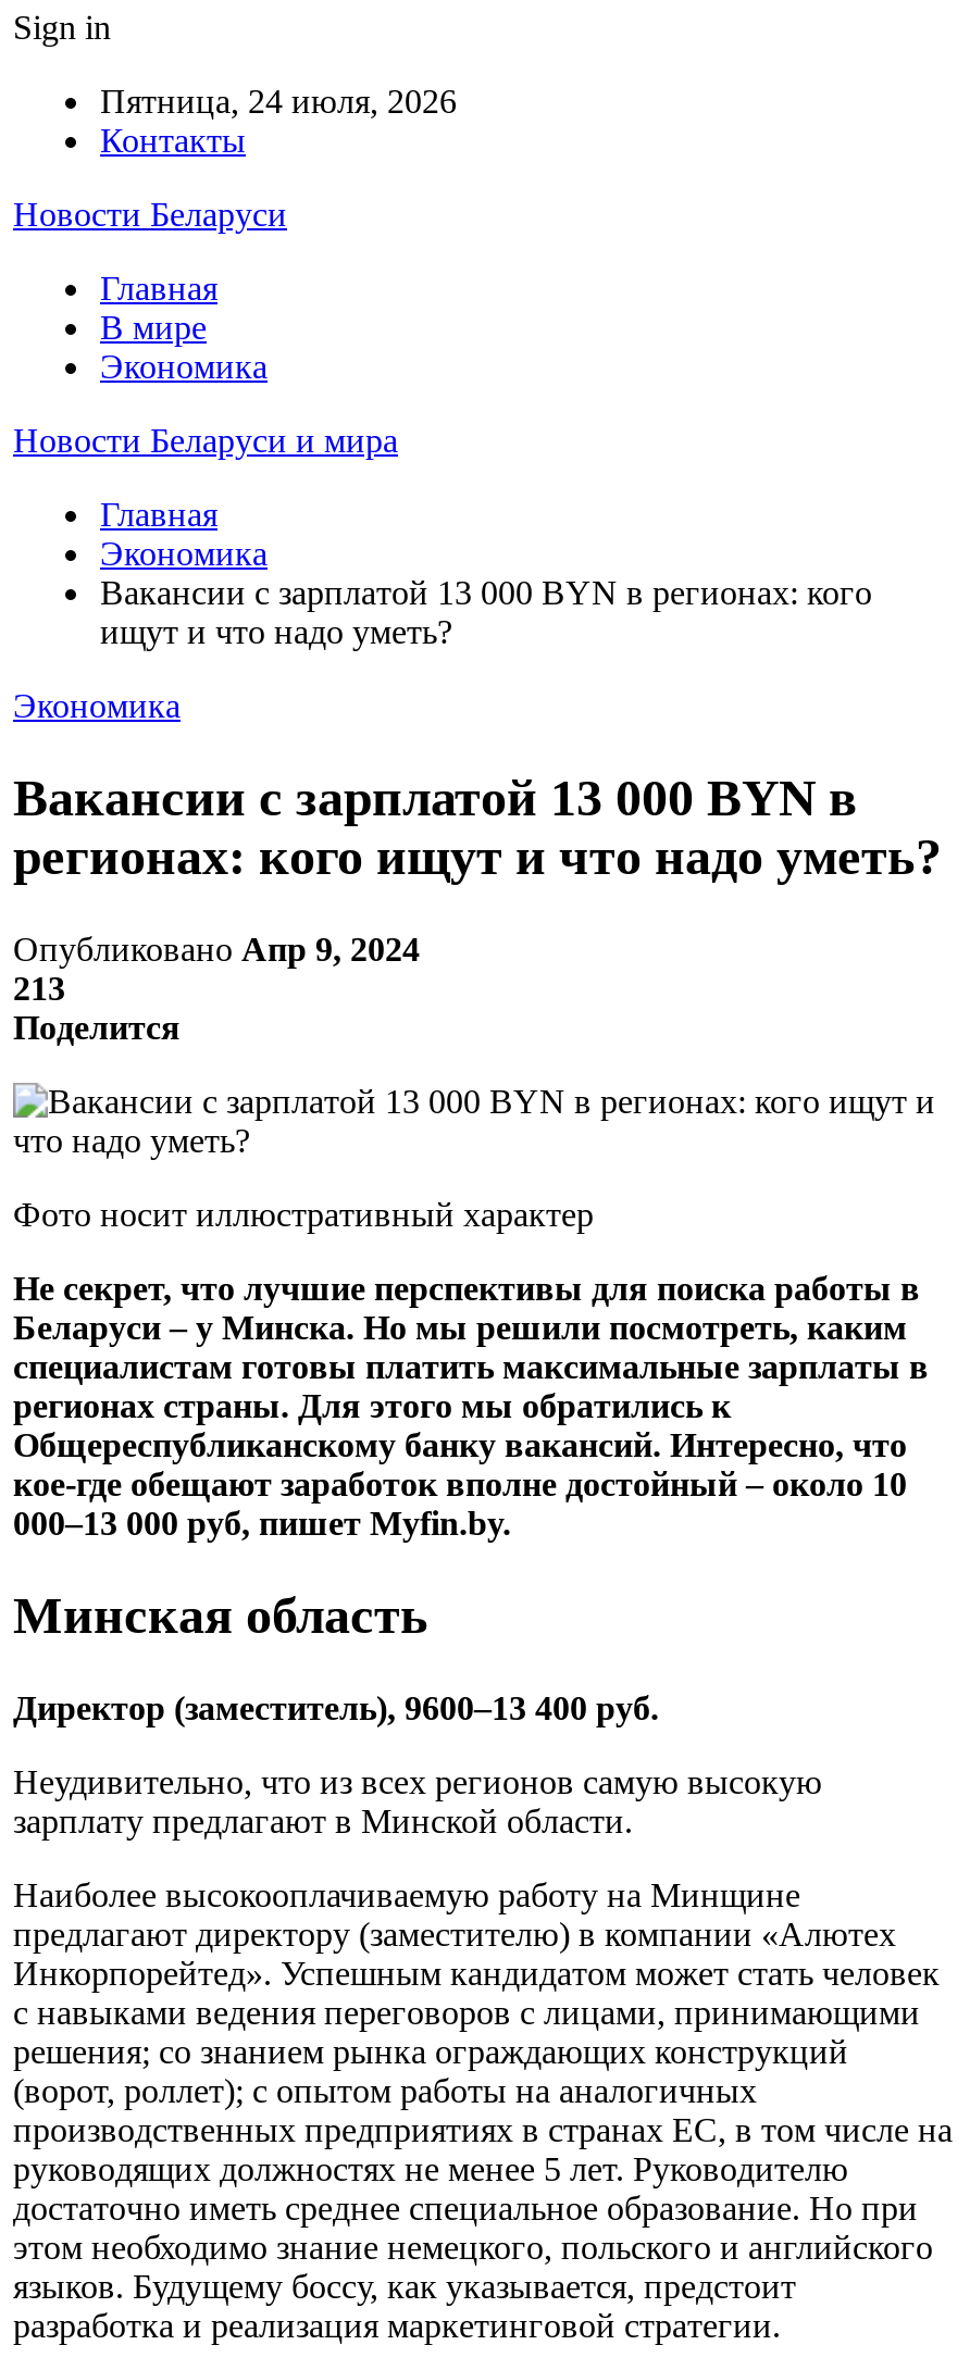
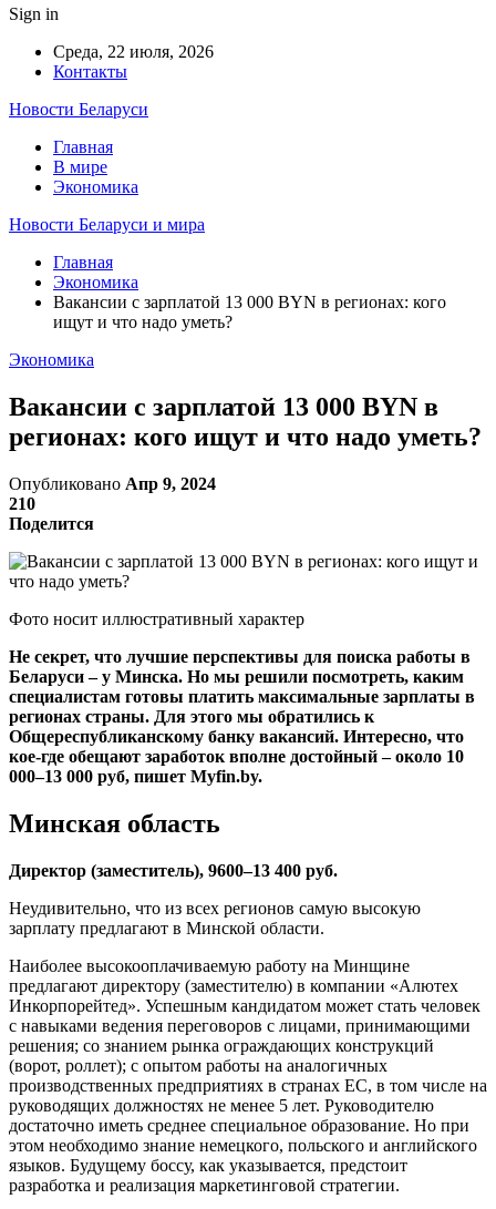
- Пятница, 24 июля, 2026
+ Среда, 22 июля, 2026

- 213
+ 210
